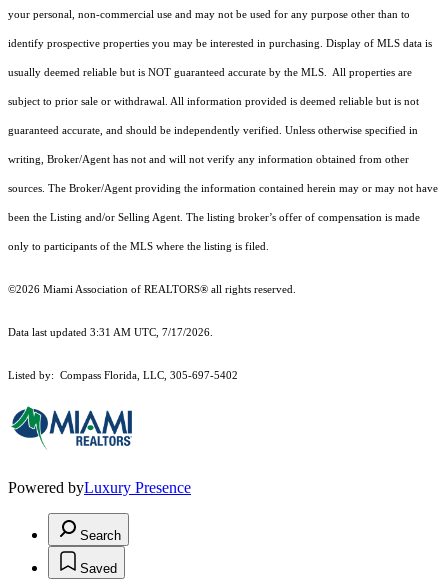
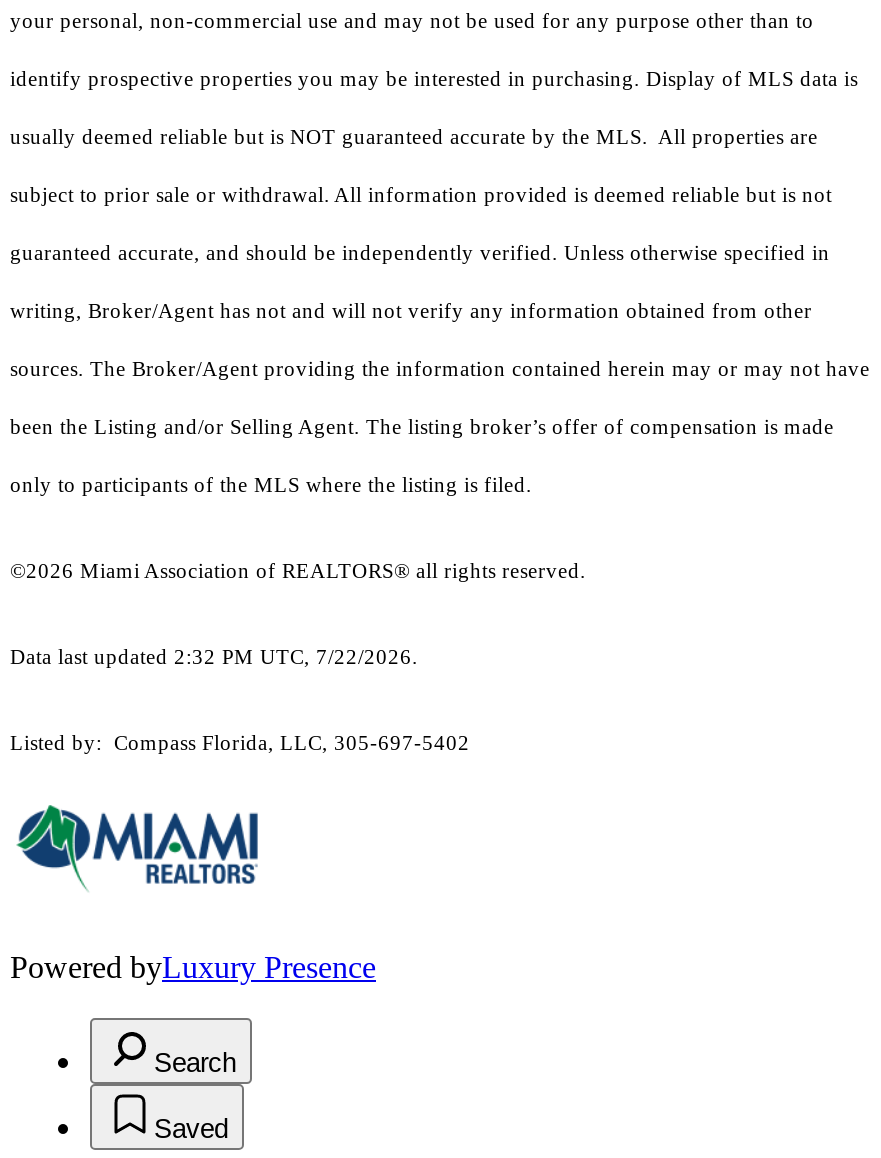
- Data last updated 3:31 AM UTC, 7/17/2026.
+ Data last updated 2:32 PM UTC, 7/22/2026.
